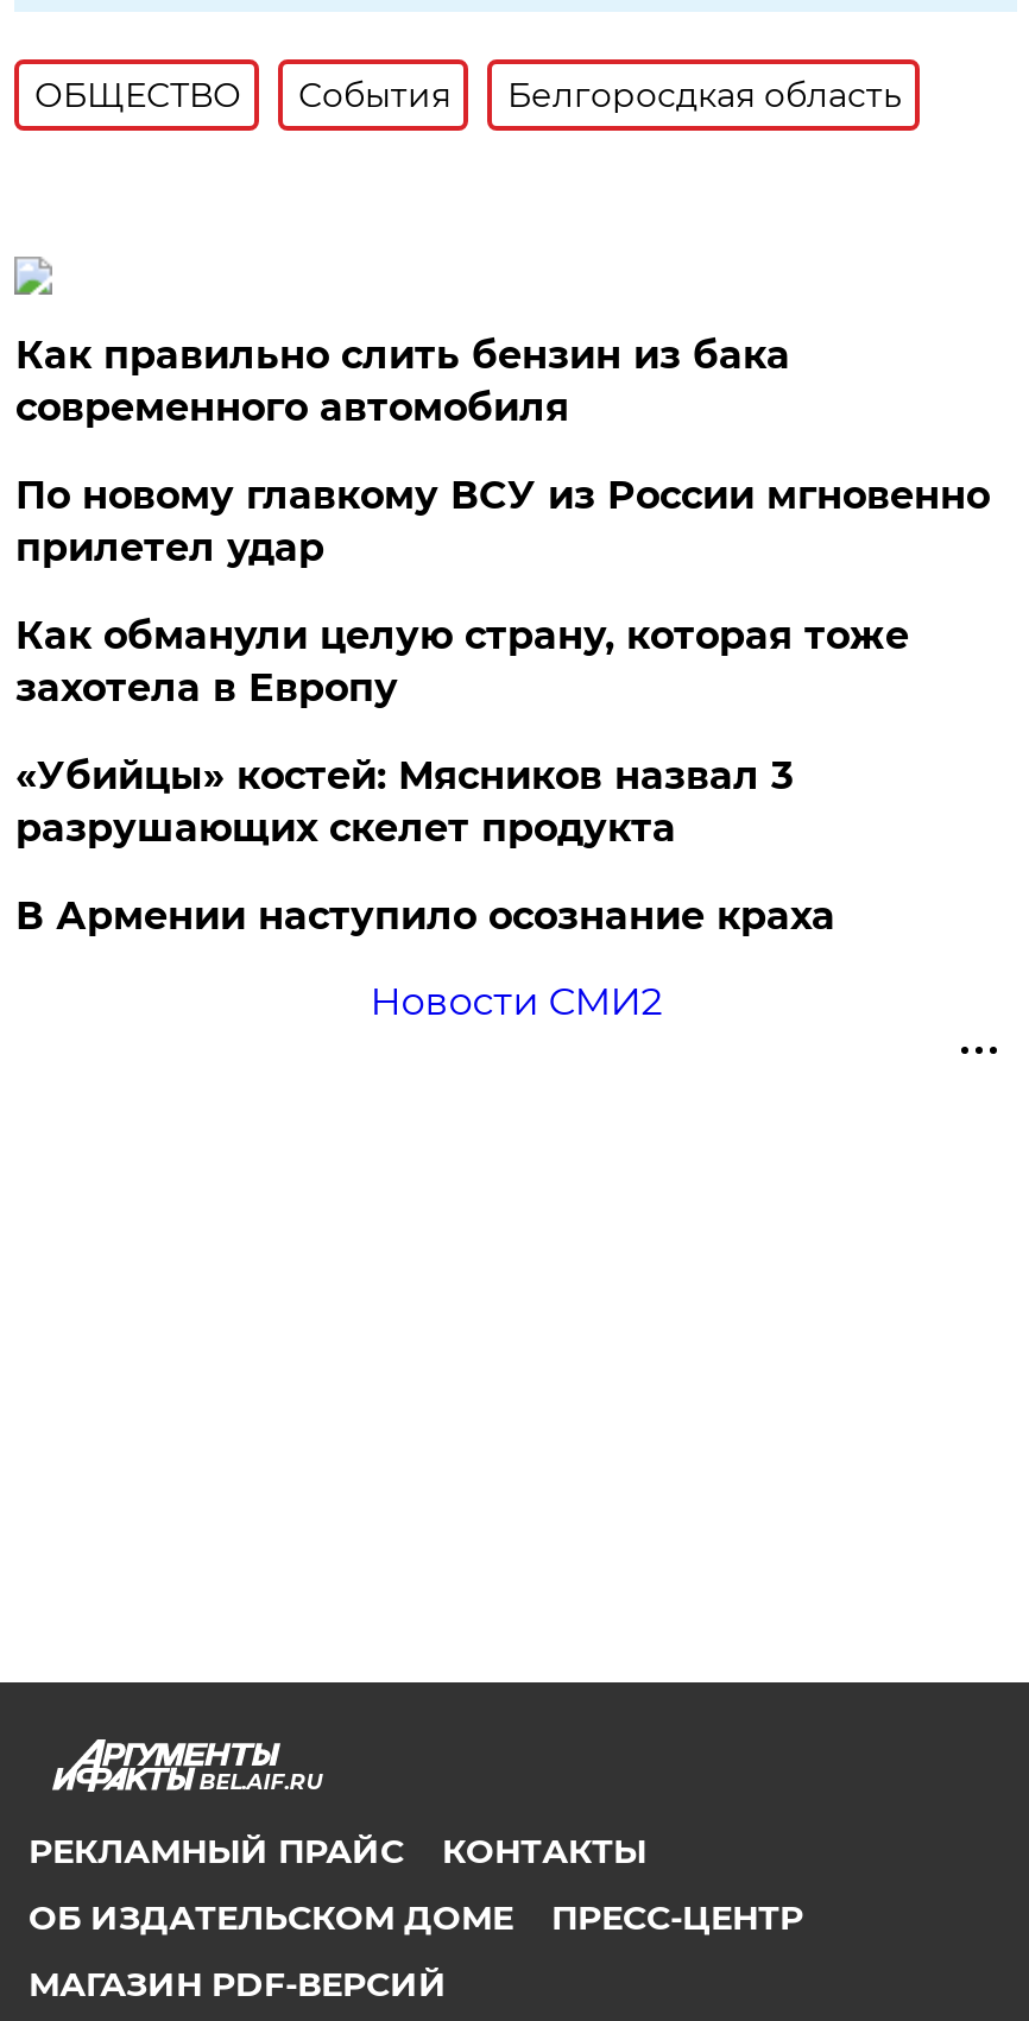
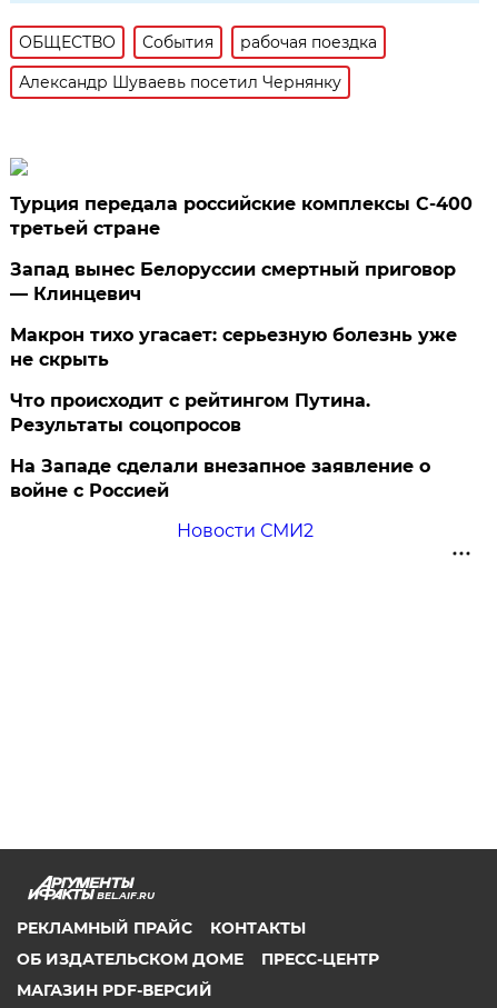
- Белгоросдкая область
+ рабочая поездка
+ Александр Шуваевь посетил Чернянку

- Как правильно слить бензин из бака
- современного автомобиля
- По новому главкому ВСУ из России мгновенно
- прилетел удар
- Как обманули целую страну, которая тоже
- захотела в Европу
- «Убийцы» костей: Мясников назвал 3
- разрушающих скелет продукта
- В Армении наступило осознание краха
+ Турция передала российские комплексы С-400
+ третьей стране
+ Запад вынес Белоруссии смертный приговор
+ — Клинцевич
+ Макрон тихо угасает: серьезную болезнь уже
+ не скрыть
+ Что происходит с рейтингом Путина.
+ Результаты соцопросов
+ На Западе сделали внезапное заявление о
+ войне с Россией
